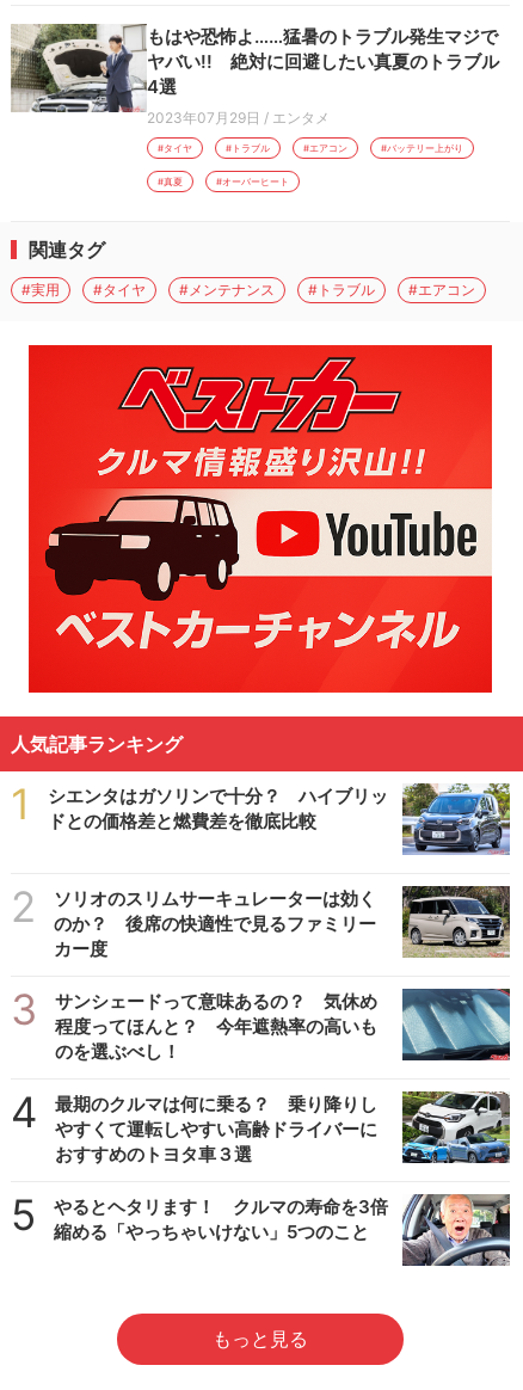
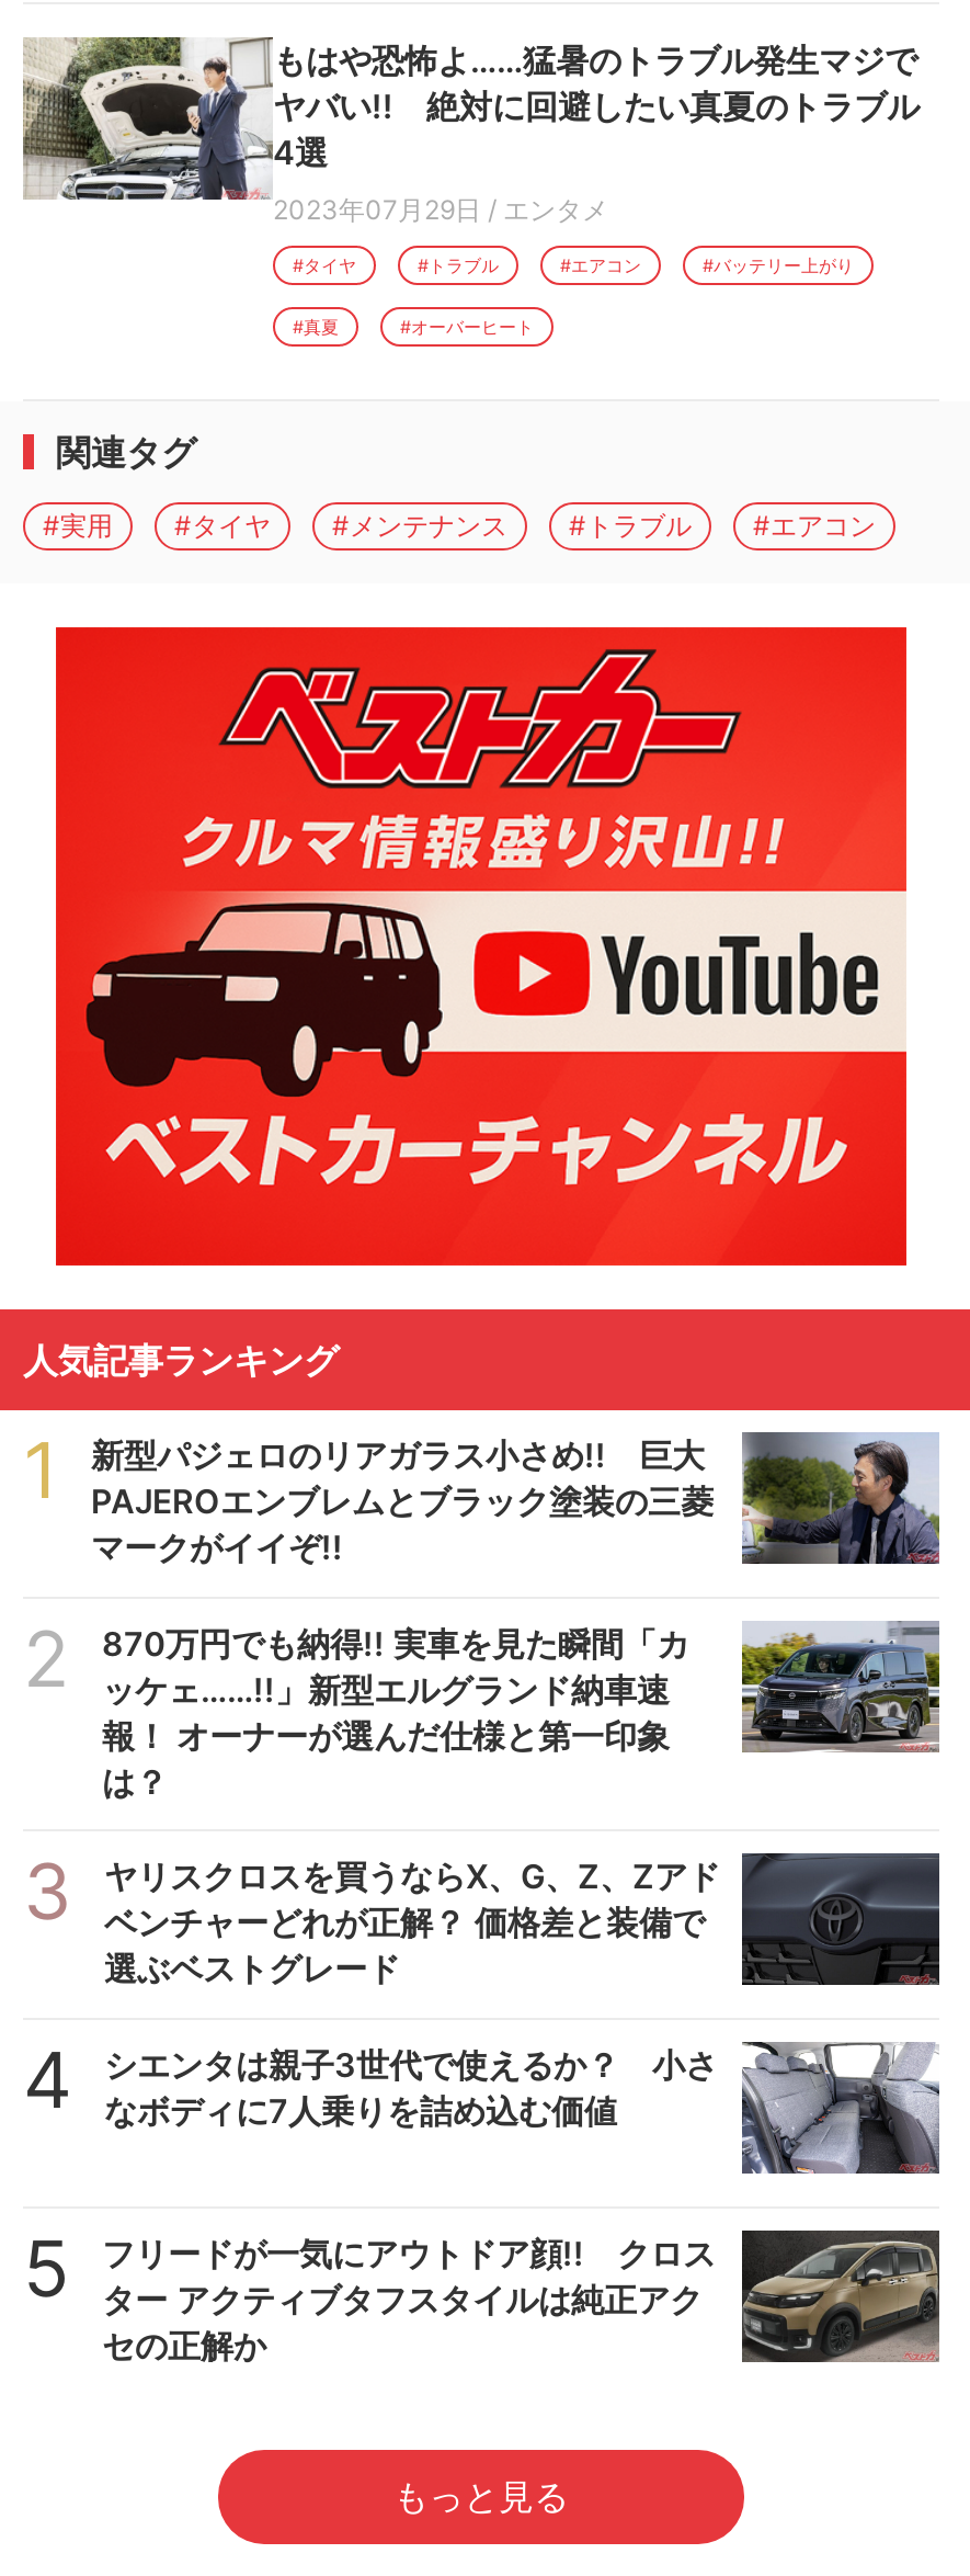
- [image]
- シエンタはガソリンで十分？ ハイブリッ
- ドとの価格差と燃費差を徹底比較
+ [image]
+ 新型パジェロのリアガラス小さめ!! 巨大
+ PAJEROエンブレムとブラック塗装の三菱
+ マークがイイぞ!!

- [image]
- ソリオのスリムサーキュレーターは効く
- のか？ 後席の快適性で見るファミリー
- カー度
+ [image]
+ 870万円でも納得!! 実車を見た瞬間「カ
+ ッケェ……!!」新型エルグランド納車速
+ 報！ オーナーが選んだ仕様と第一印象
+ は？

- [image]
- サンシェードって意味あるの？ 気休め
- 程度ってほんと？ 今年遮熱率の高いも
- のを選ぶべし！
+ [image]
+ ヤリスクロスを買うならX、G、Z、Zアド
+ ベンチャーどれが正解？ 価格差と装備で
+ 選ぶベストグレード

- [image]
- 最期のクルマは何に乗る？ 乗り降りし
- やすくて運転しやすい高齢ドライバーに
- おすすめのトヨタ車３選
+ [image]
+ シエンタは親子3世代で使えるか？ 小さ
+ なボディに7人乗りを詰め込む価値

- [image]
- やるとヘタリます！ クルマの寿命を3倍
- 縮める「やっちゃいけない」5つのこと
+ [image]
+ フリードが一気にアウトドア顔!! クロス
+ ター アクティブタフスタイルは純正アク
+ セの正解か
